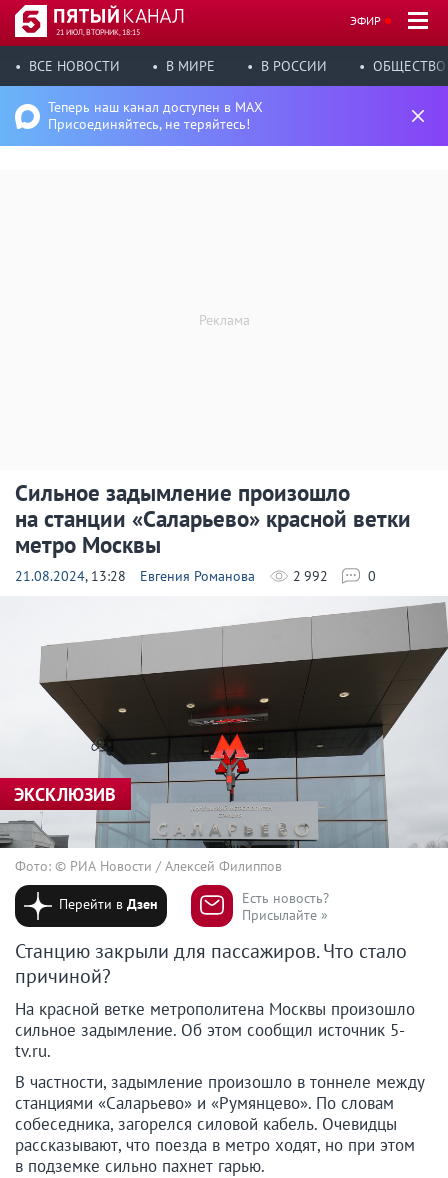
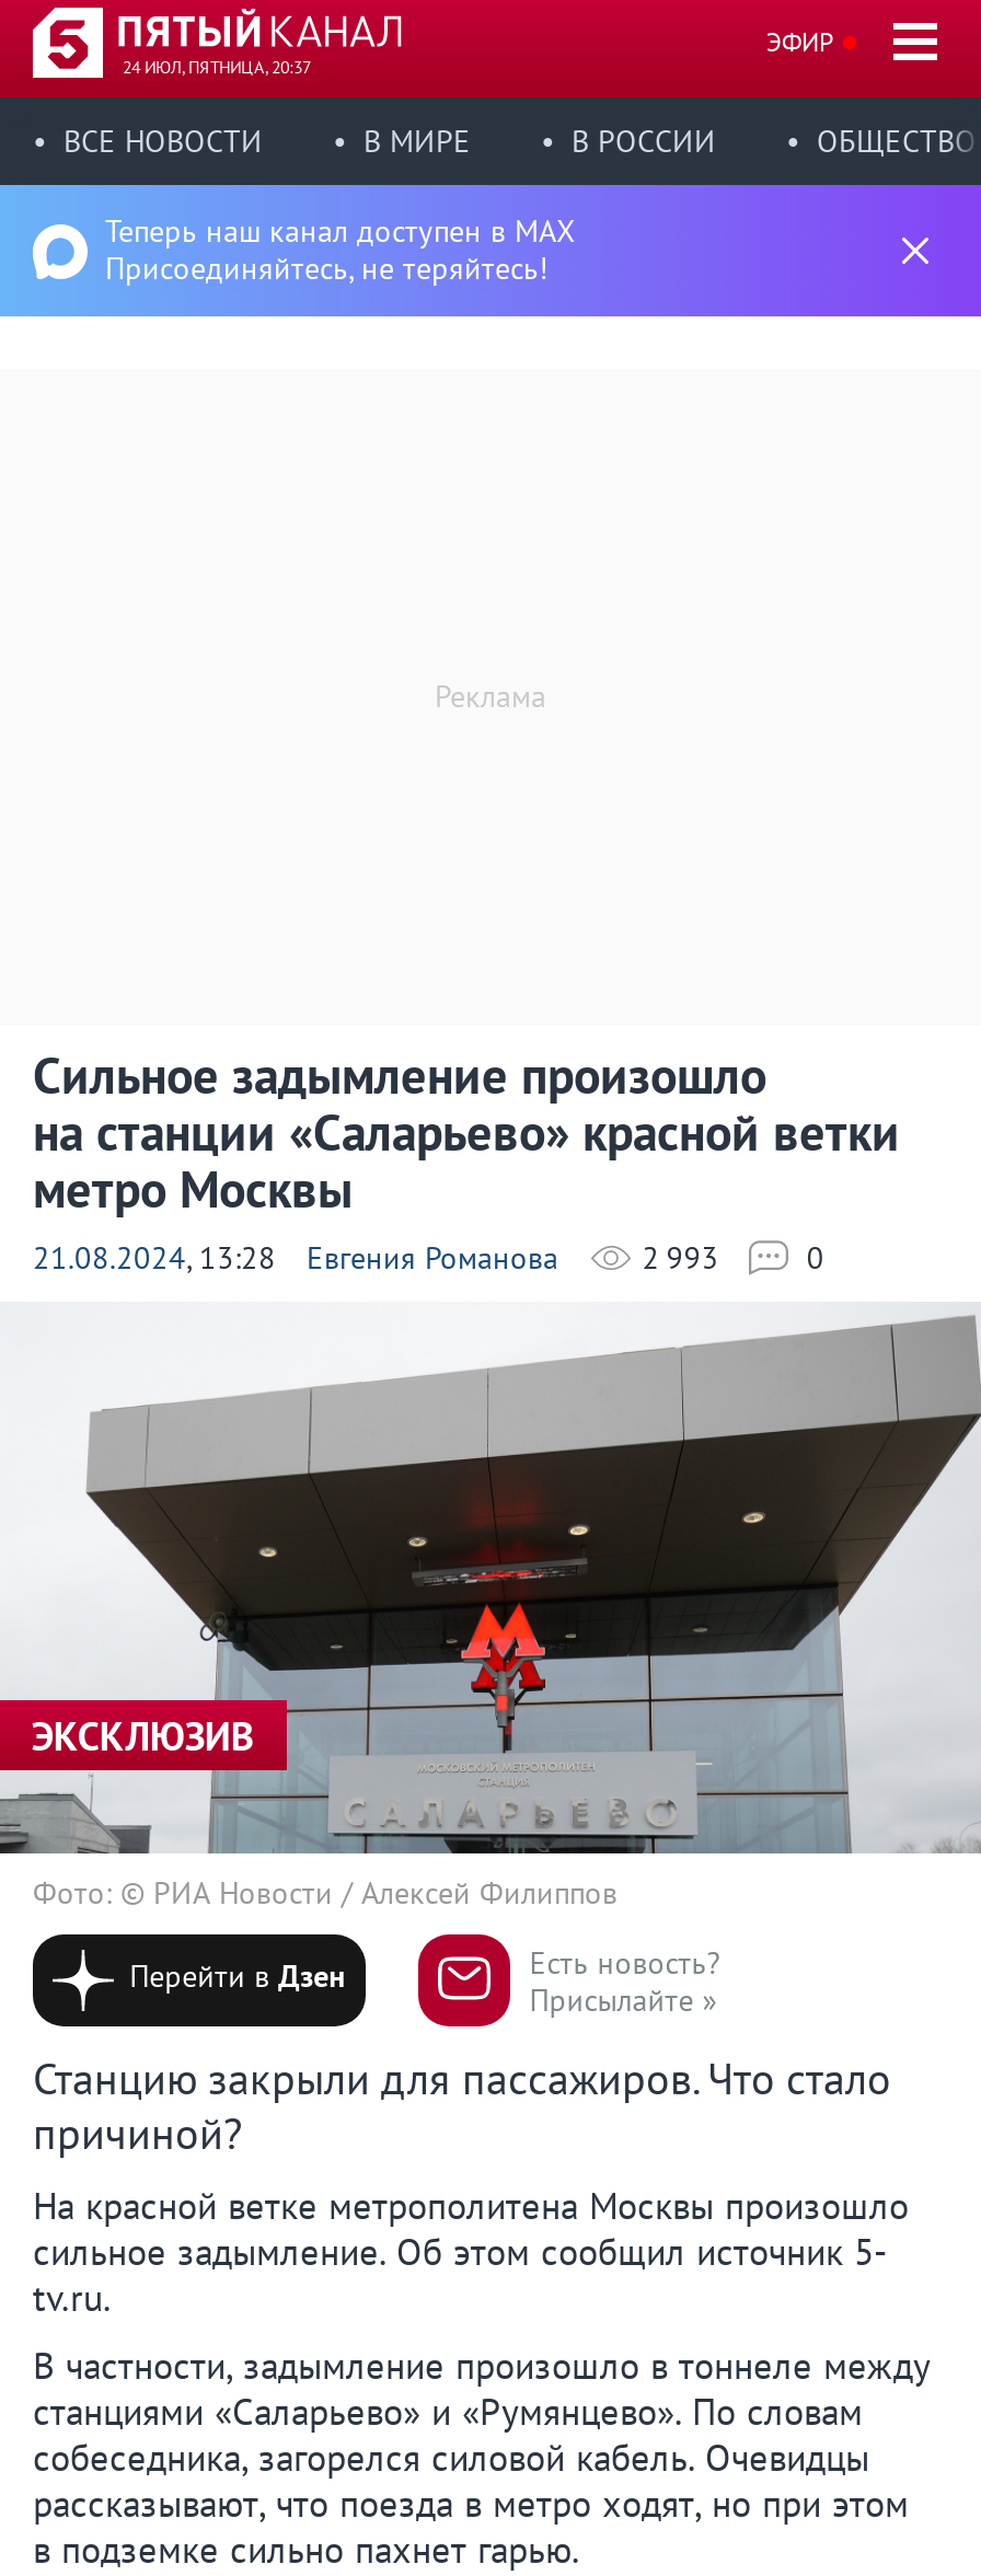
- 21 ИЮЛ, ВТОРНИК, 18:15
+ 24 ИЮЛ, ПЯТНИЦА, 20:37

- 2 992
+ 2 993
